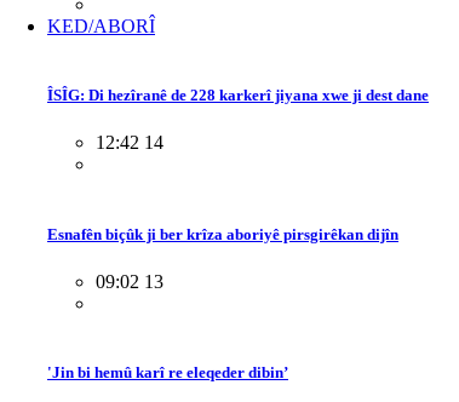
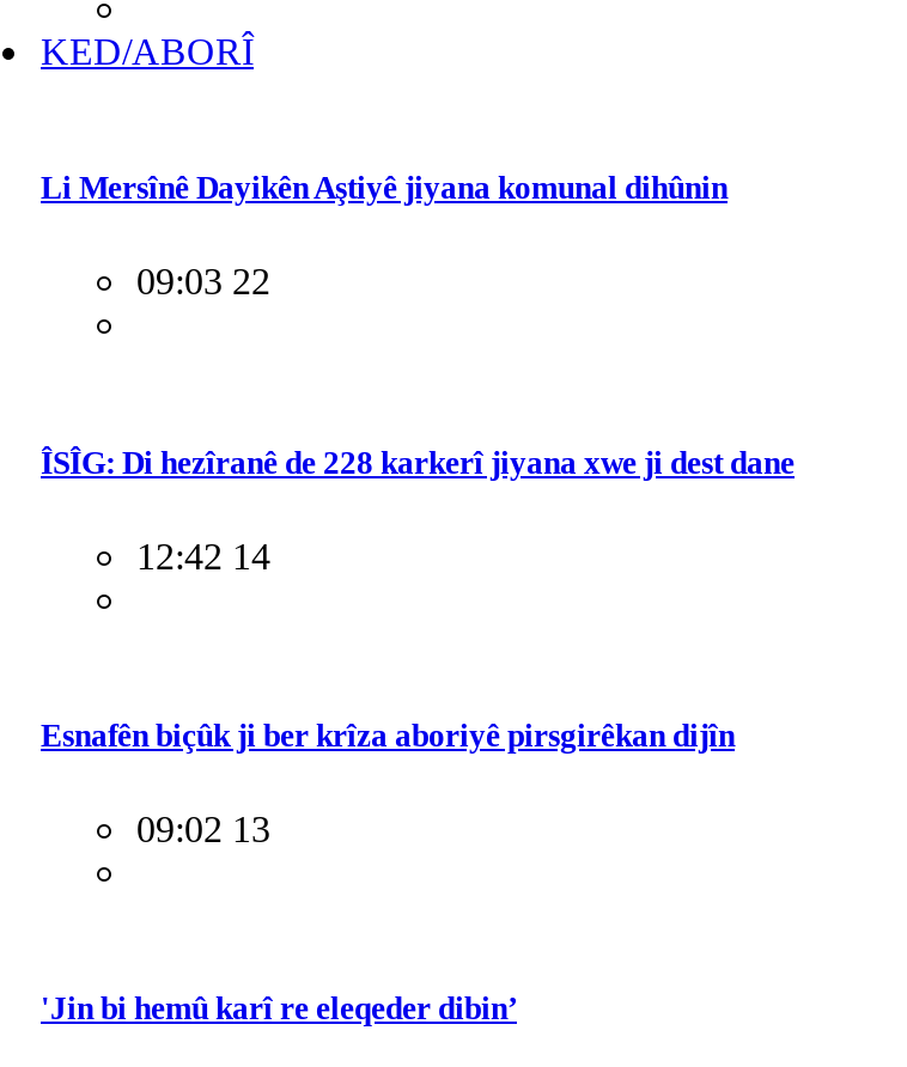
+ Li Mersînê Dayikên Aştiyê jiyana komunal dihûnin
+ 09:03 22
